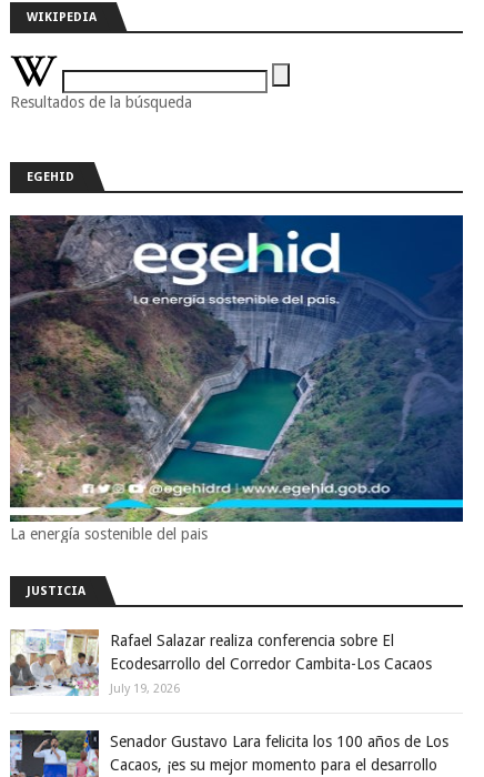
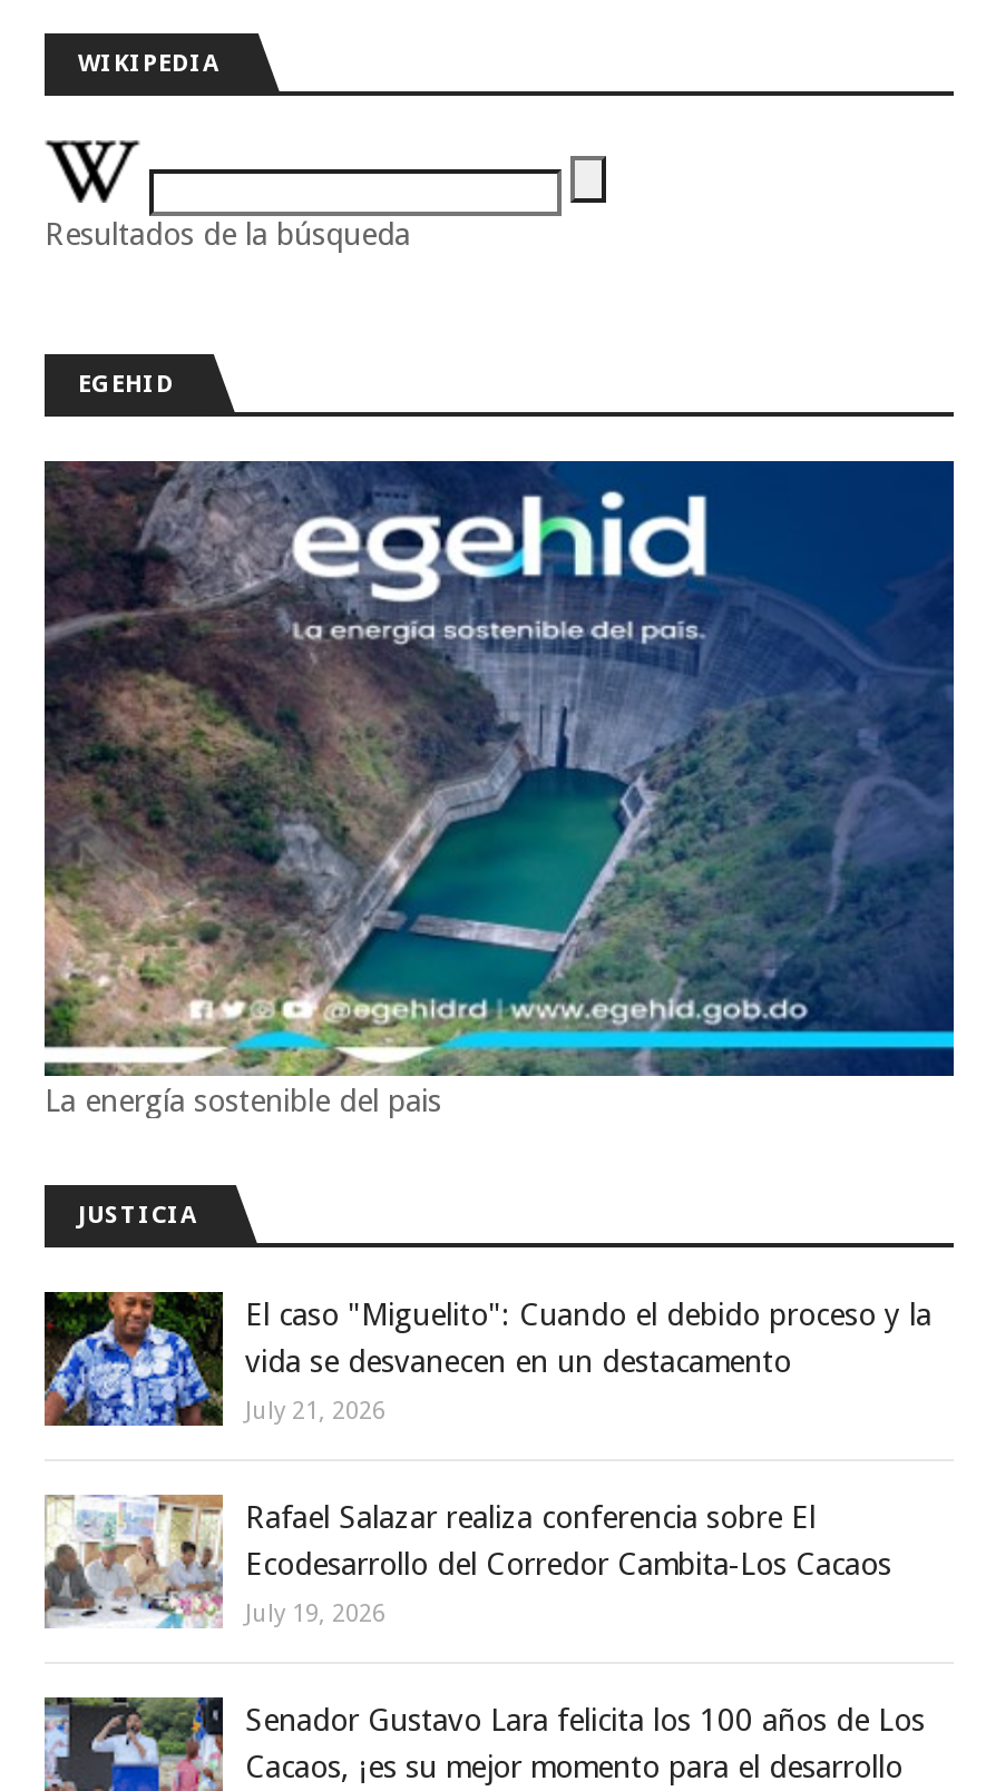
+ [image]
+ El caso "Miguelito": Cuando el debido proceso y la
+ vida se desvanecen en un destacamento
+ July 21, 2026
